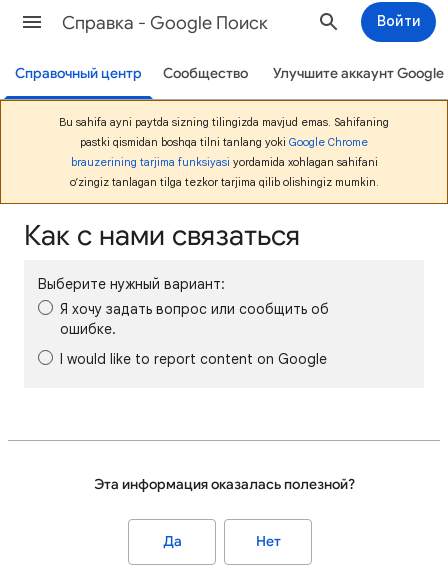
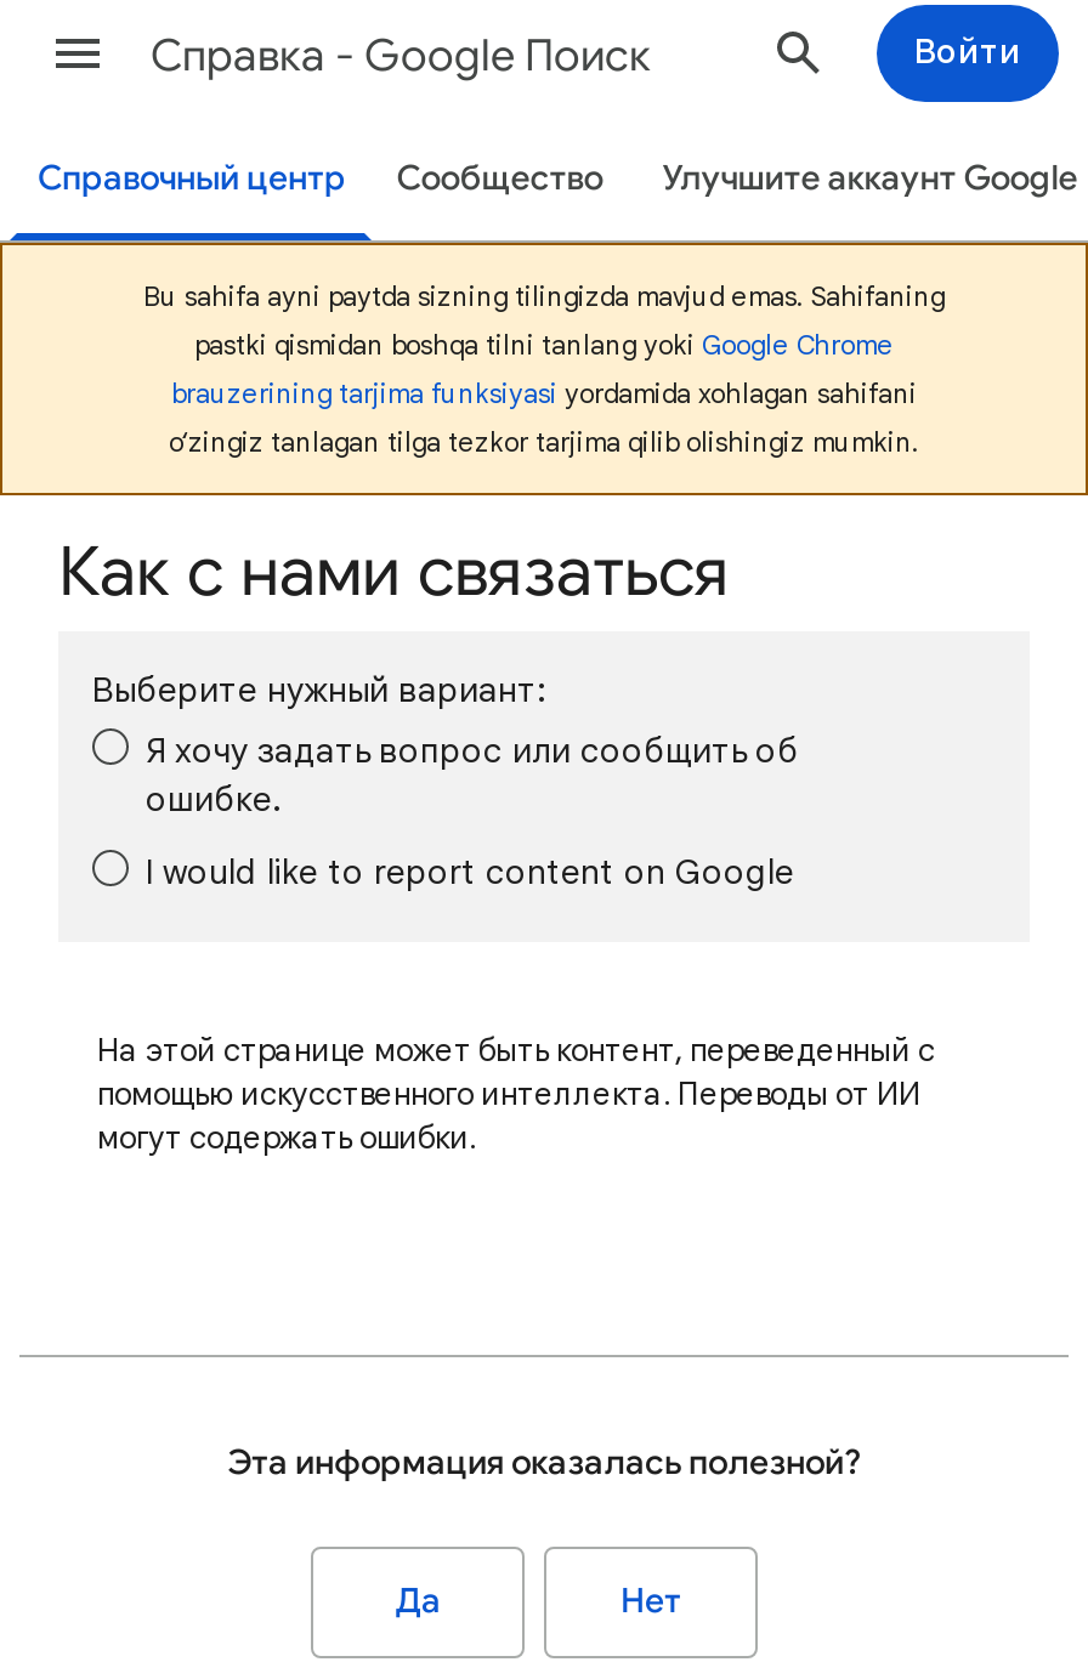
+ На этой странице может быть контент, переведенный с
+ помощью искусственного интеллекта. Переводы от ИИ
+ могут содержать ошибки.
